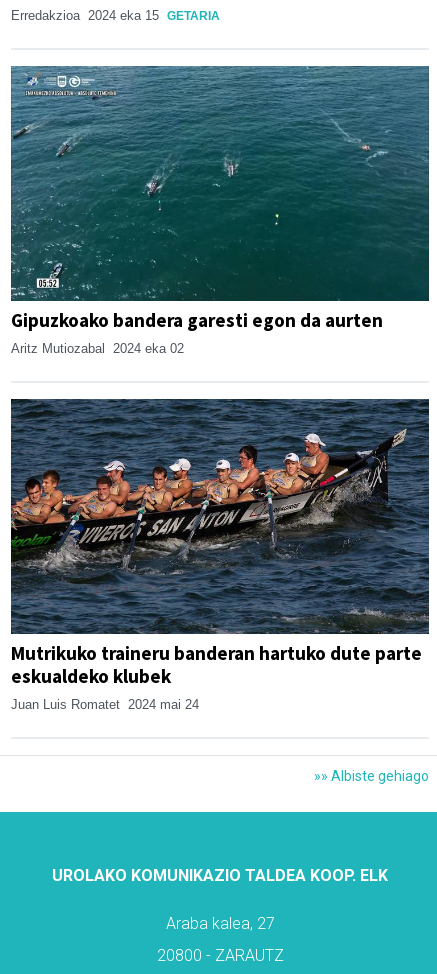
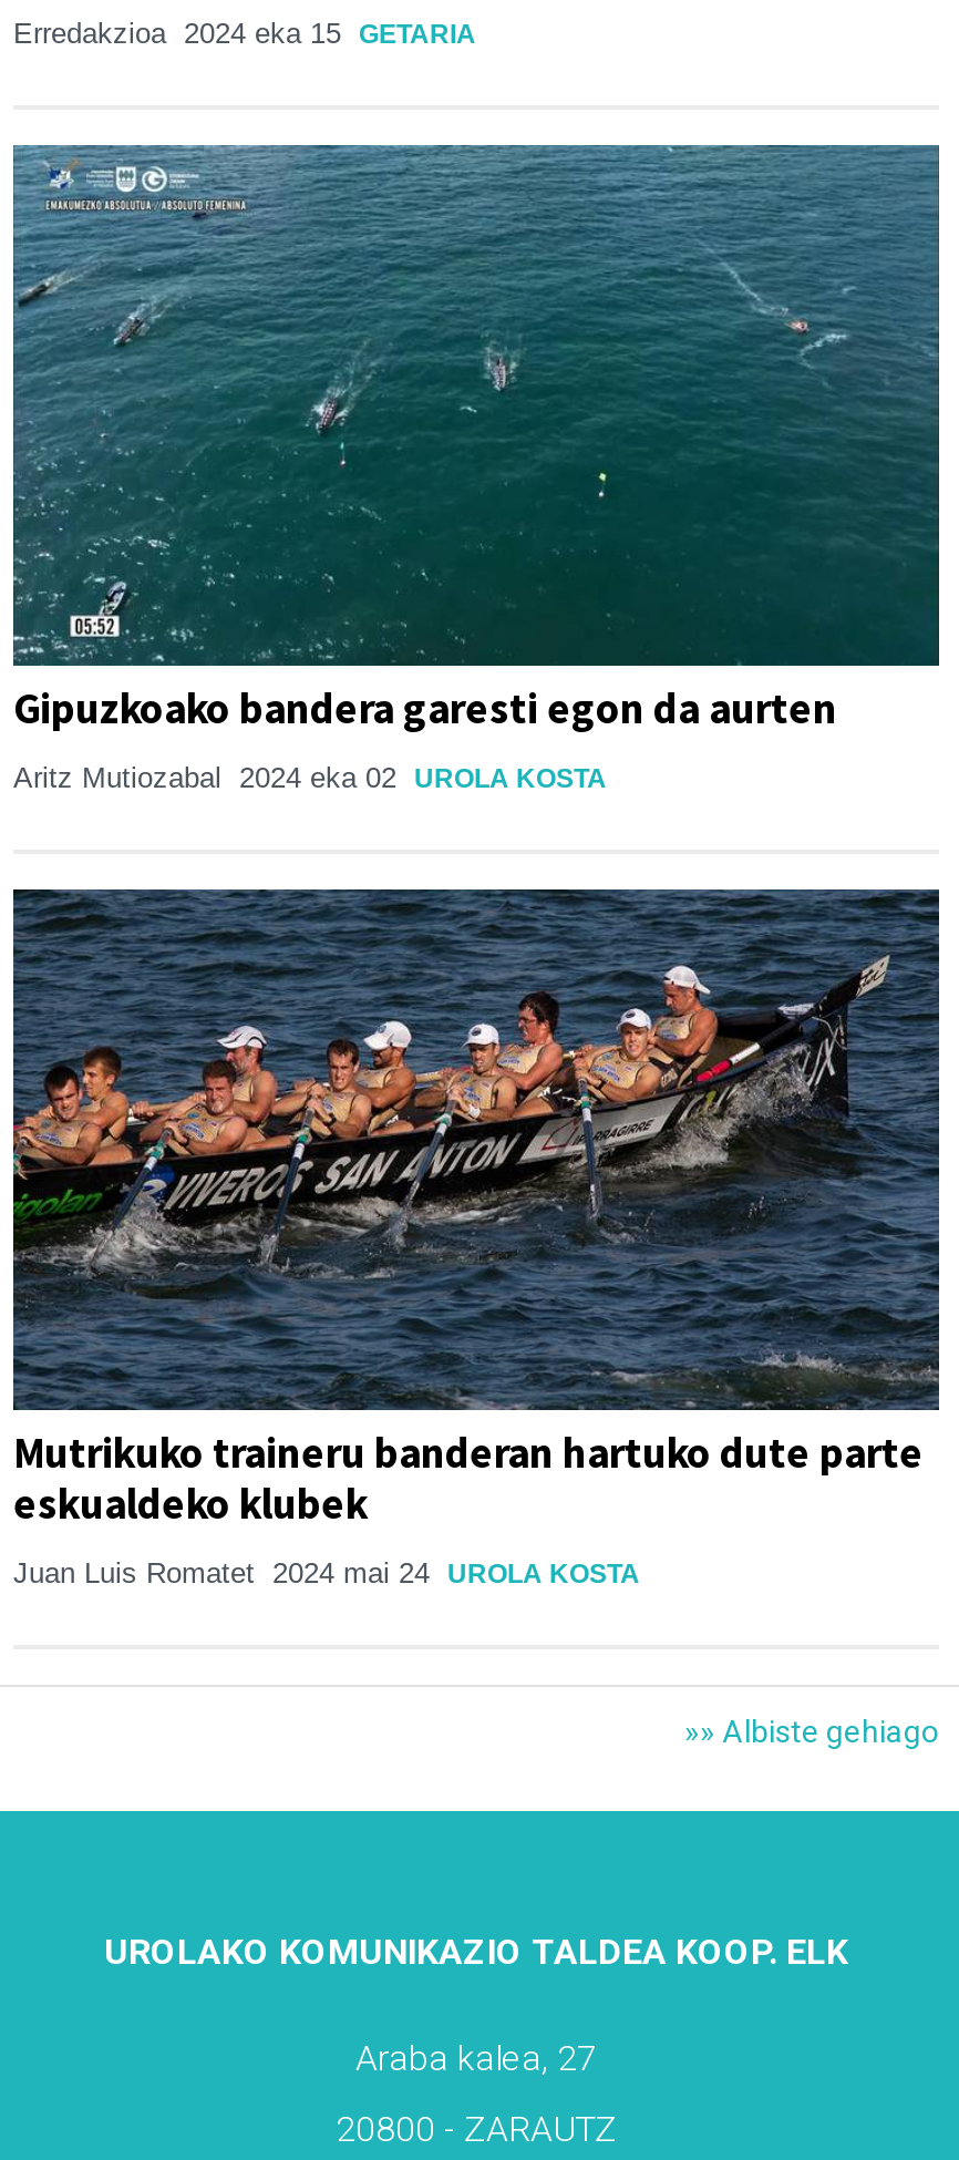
- Aritz Mutiozabal 2024 eka 02
+ Aritz Mutiozabal 2024 eka 02 UROLA KOSTA

- Juan Luis Romatet 2024 mai 24
+ Juan Luis Romatet 2024 mai 24 UROLA KOSTA
